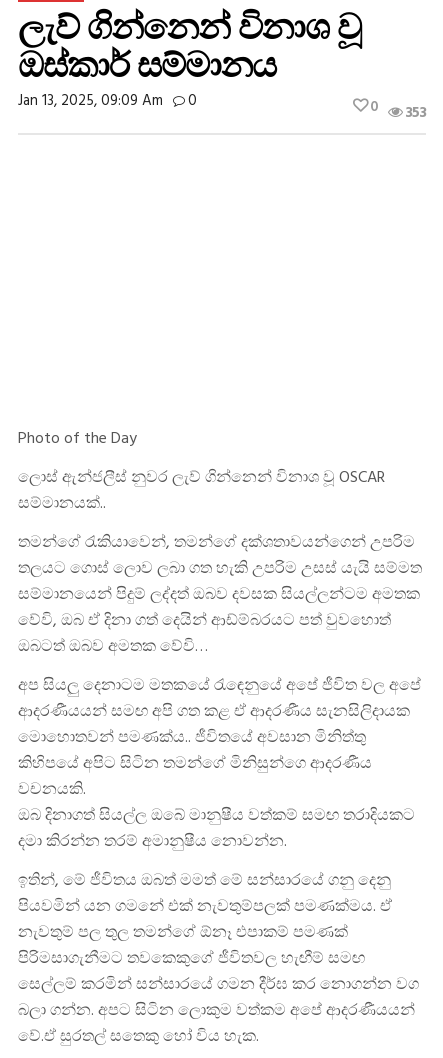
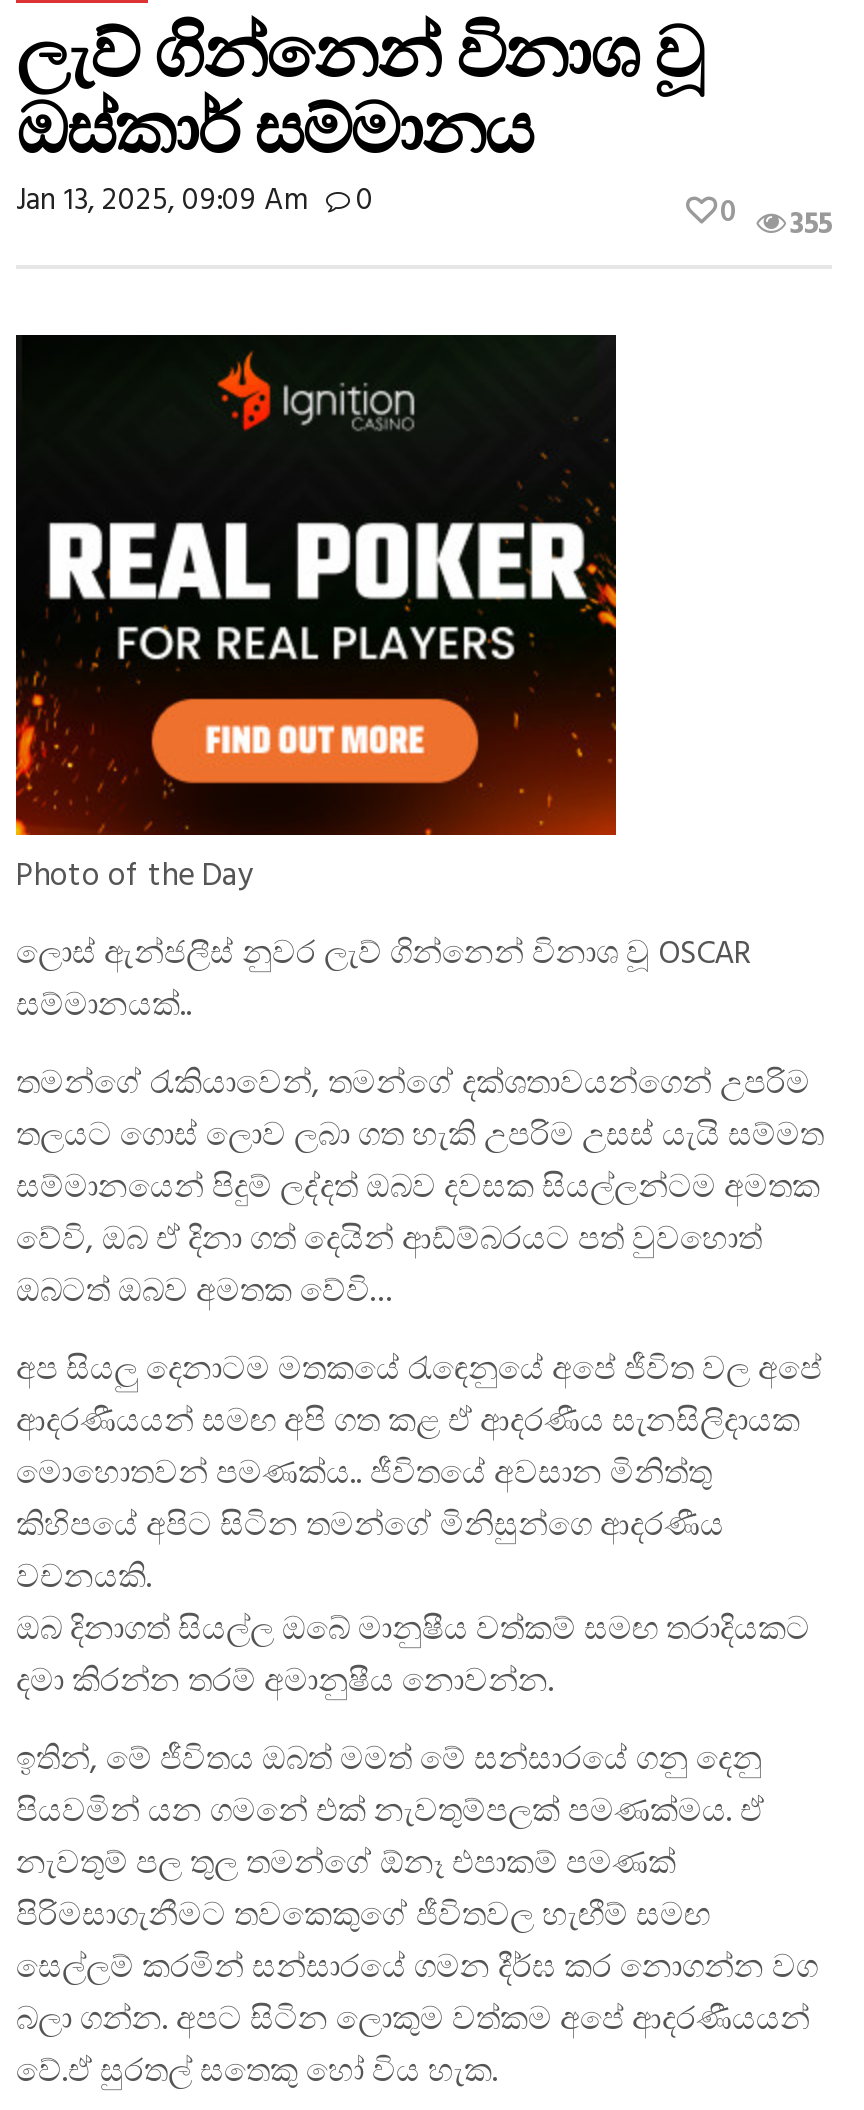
- 0 353
+ 0 355

+ [image]
